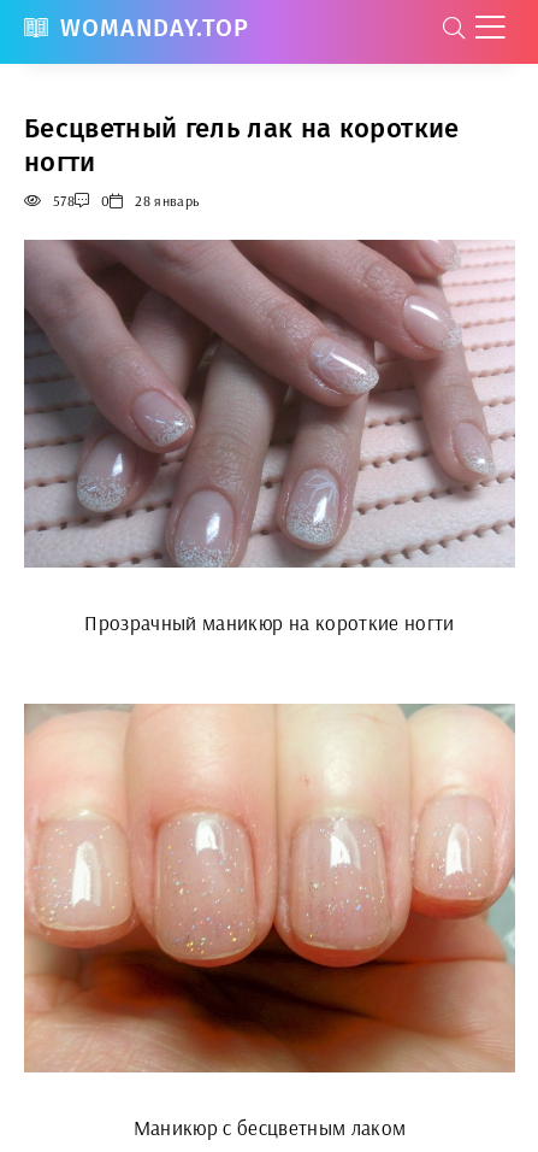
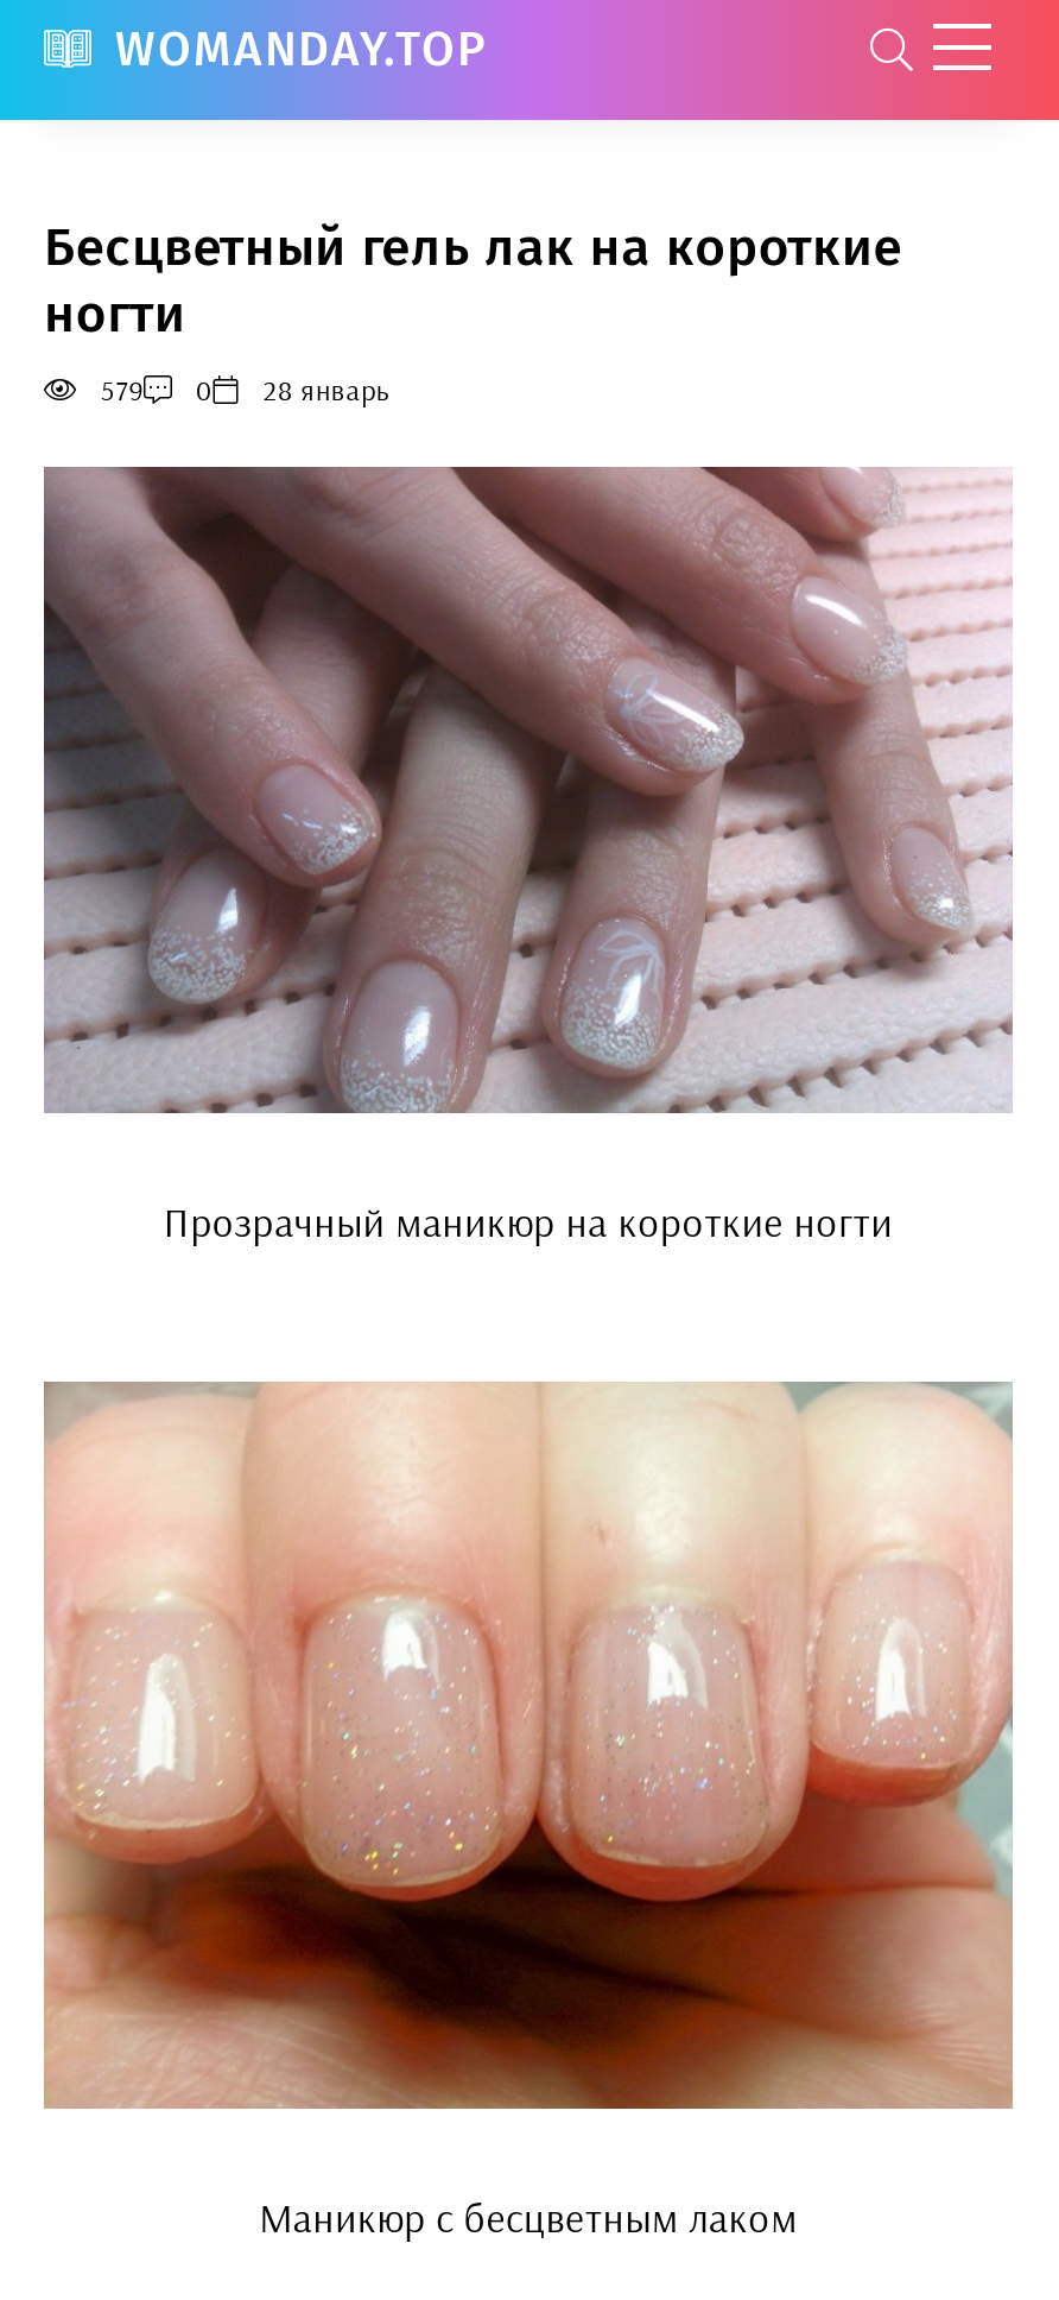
- 578 0 28 январь
+ 579 0 28 январь
